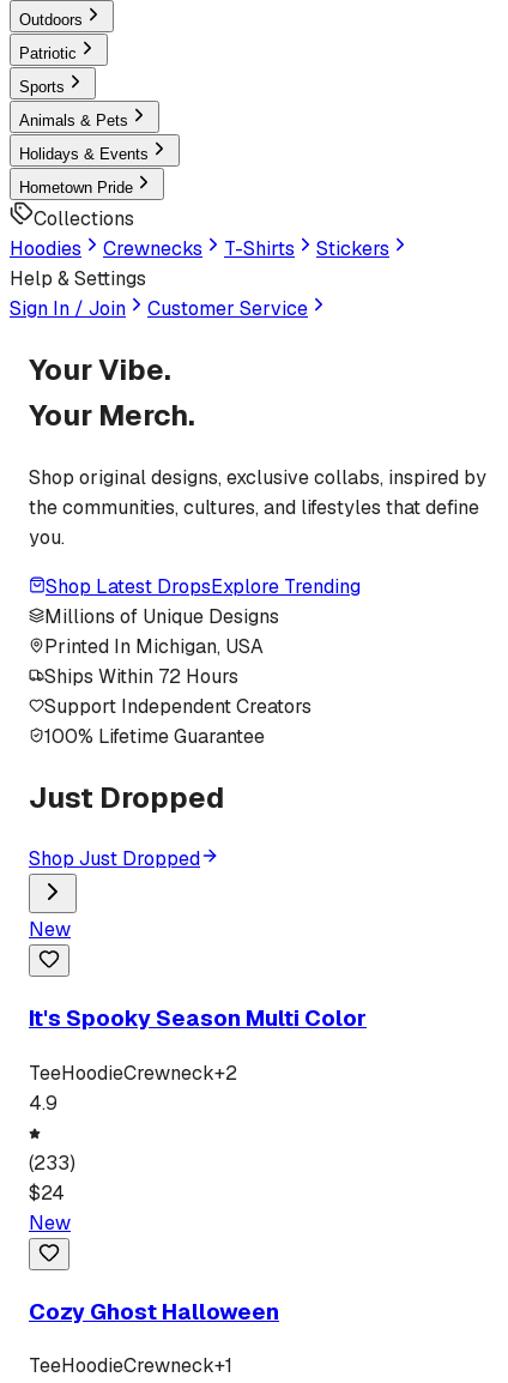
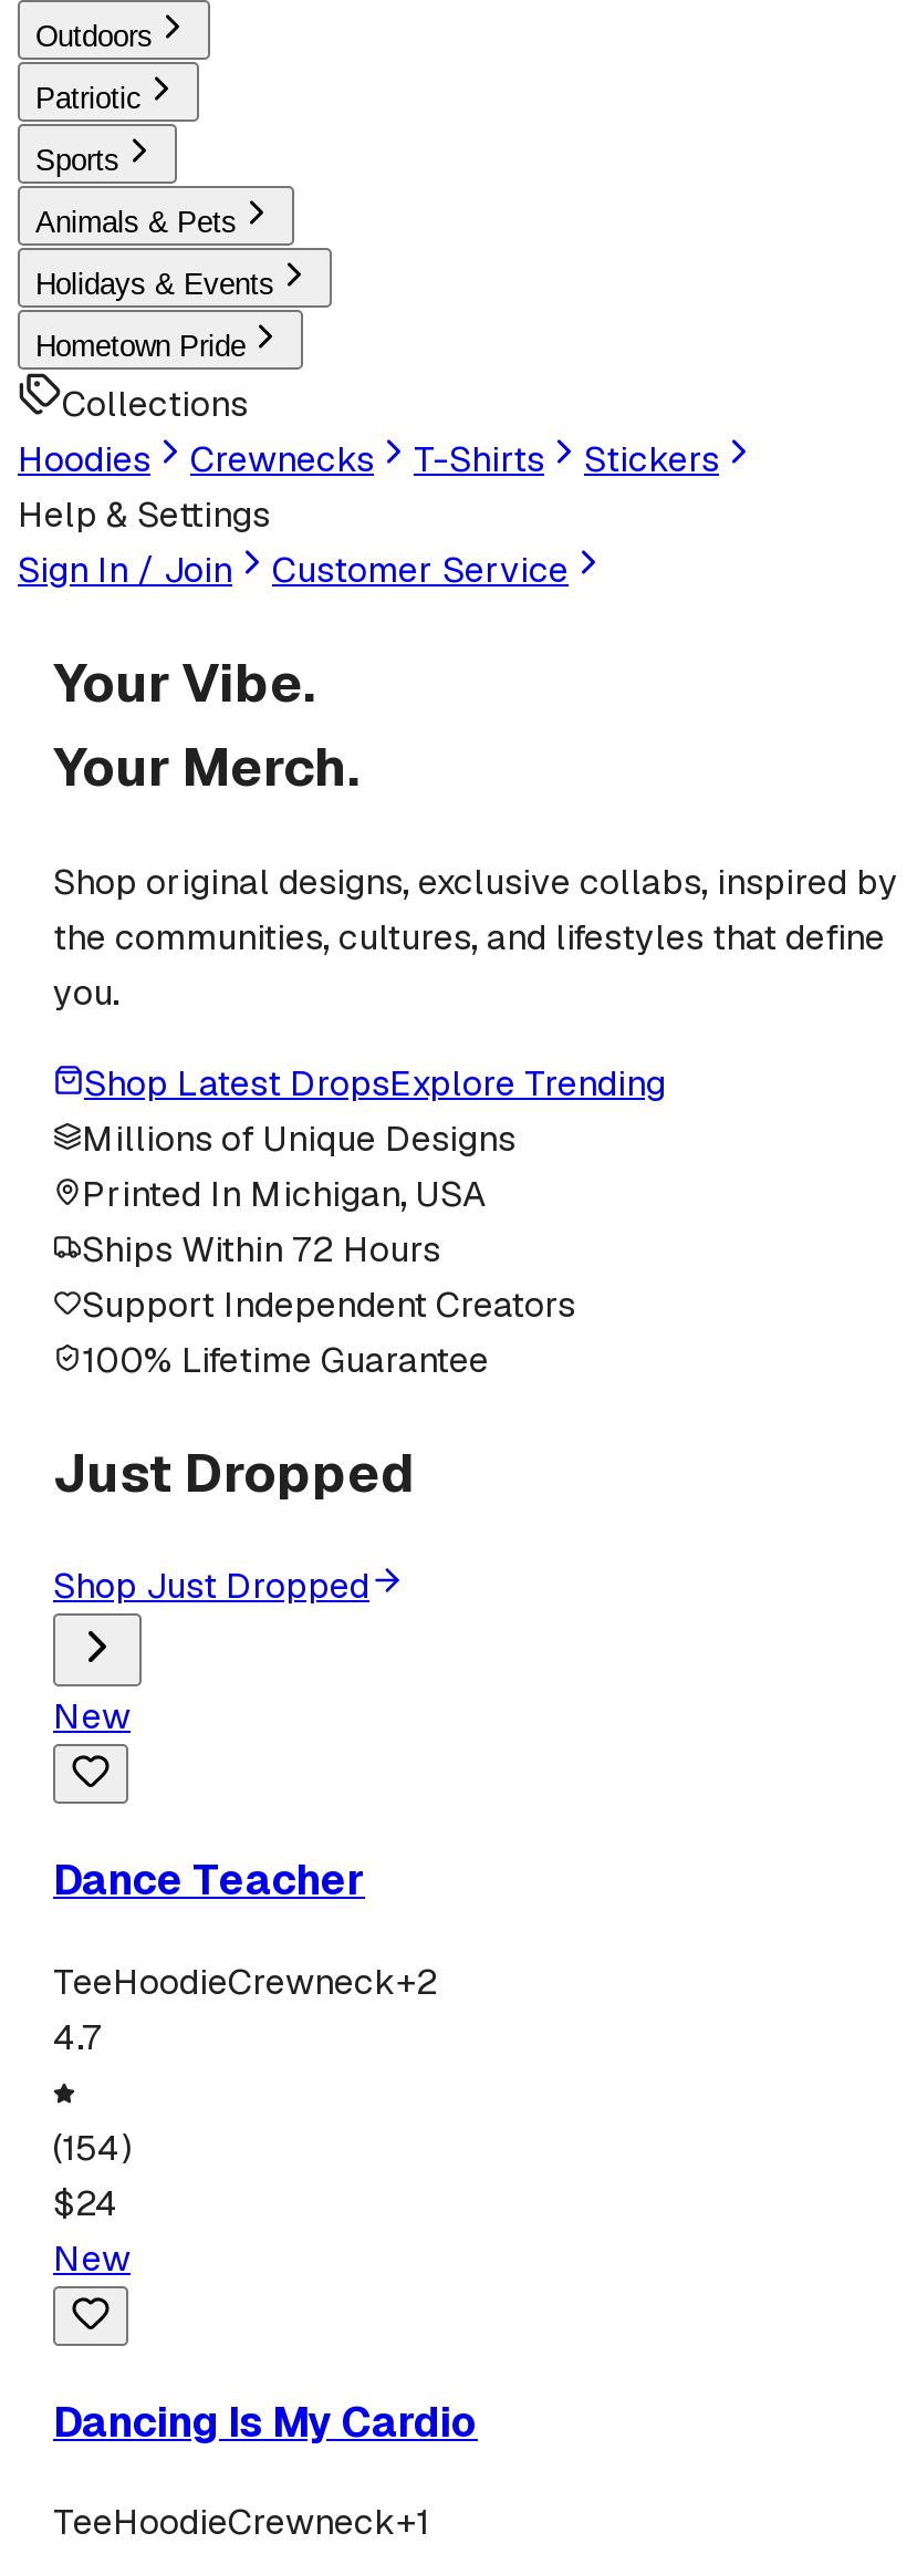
- It's Spooky Season Multi Color
+ Dance Teacher

- 4.9
+ 4.7

- (233)
+ (154)

- Cozy Ghost Halloween
+ Dancing Is My Cardio
